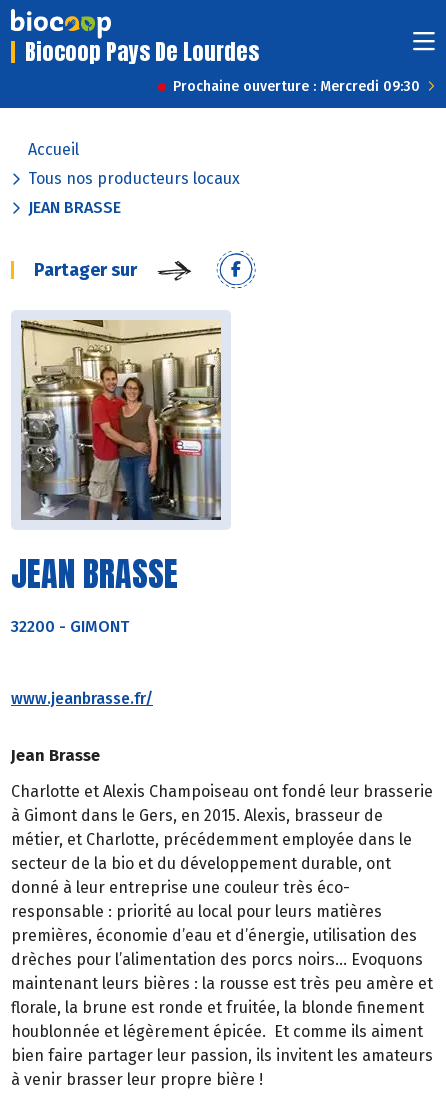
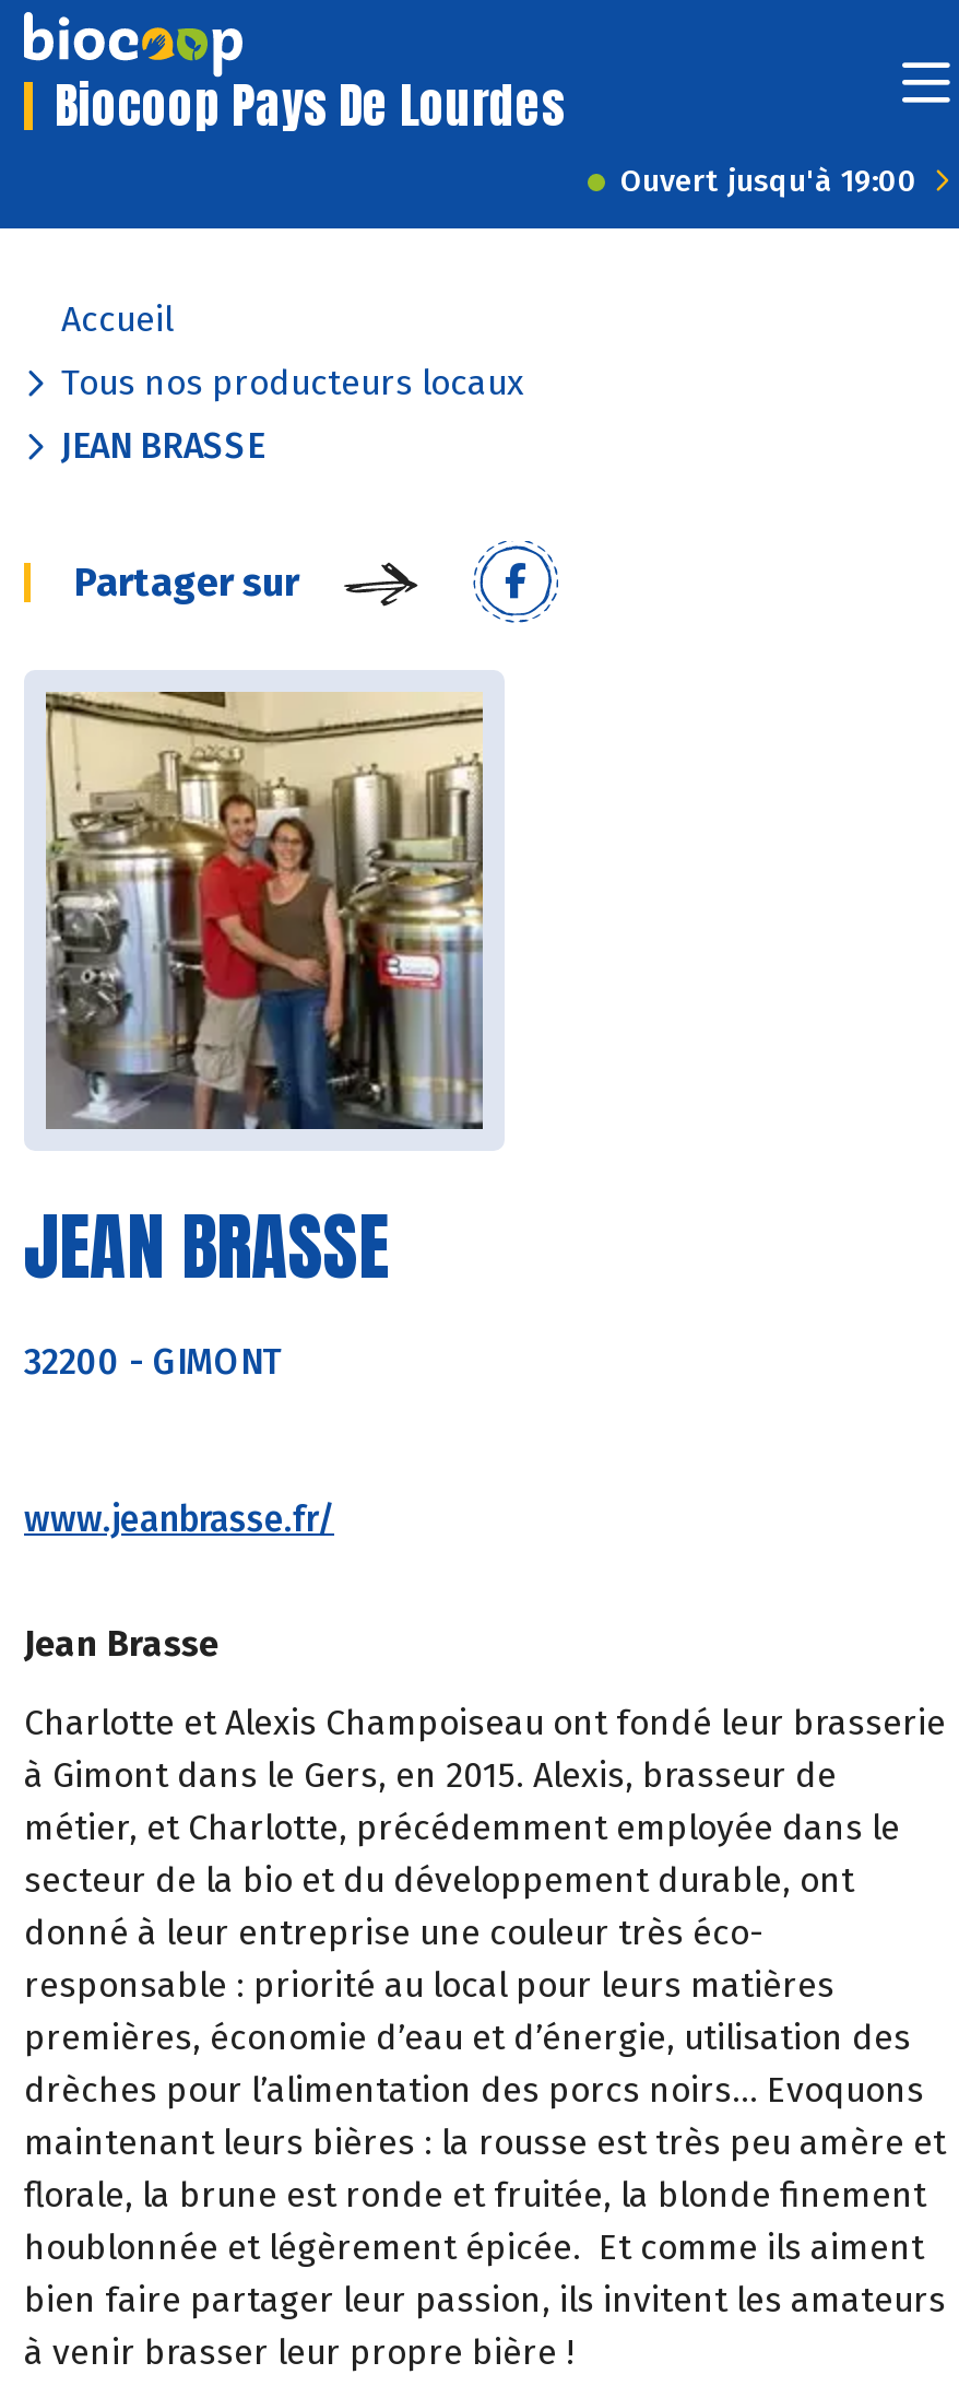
- Prochaine ouverture : Mercredi 09:30
+ Ouvert jusqu'à 19:00
